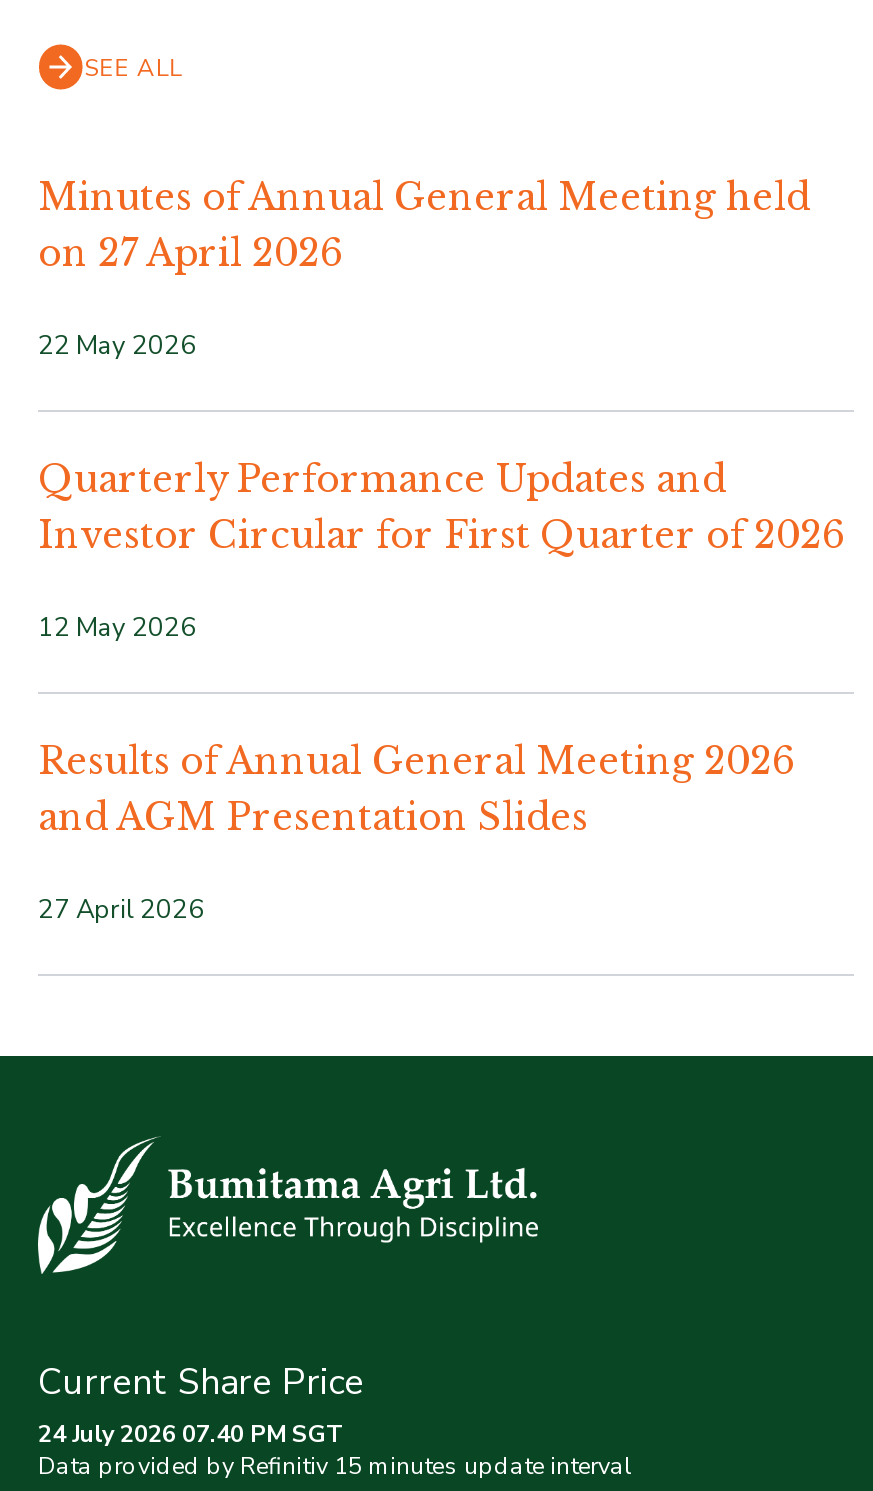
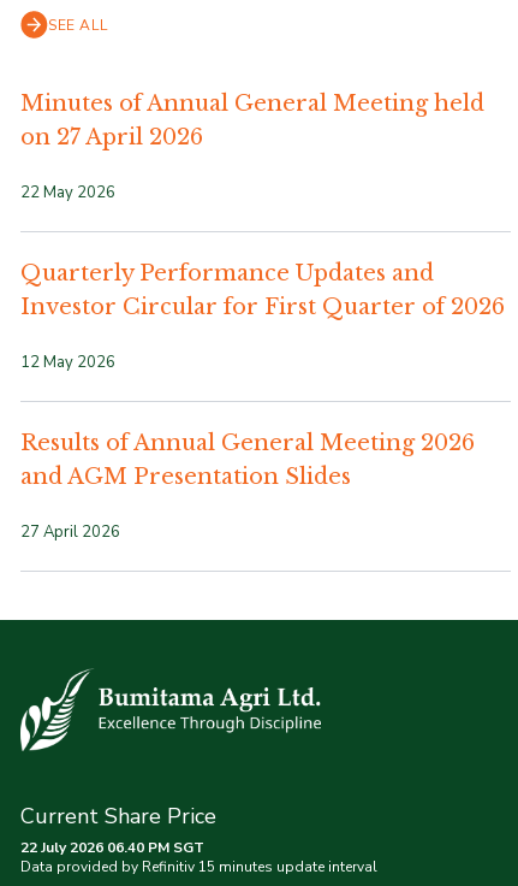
- 24 July 2026 07.40 PM SGT
+ 22 July 2026 06.40 PM SGT
